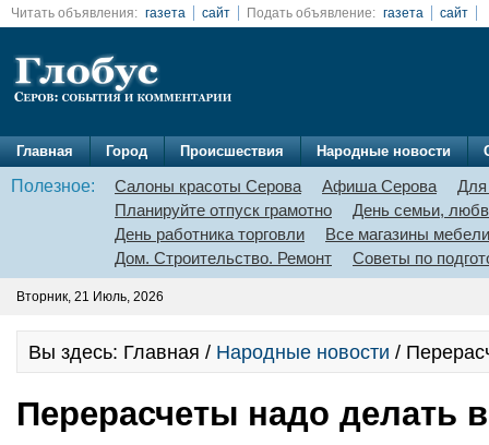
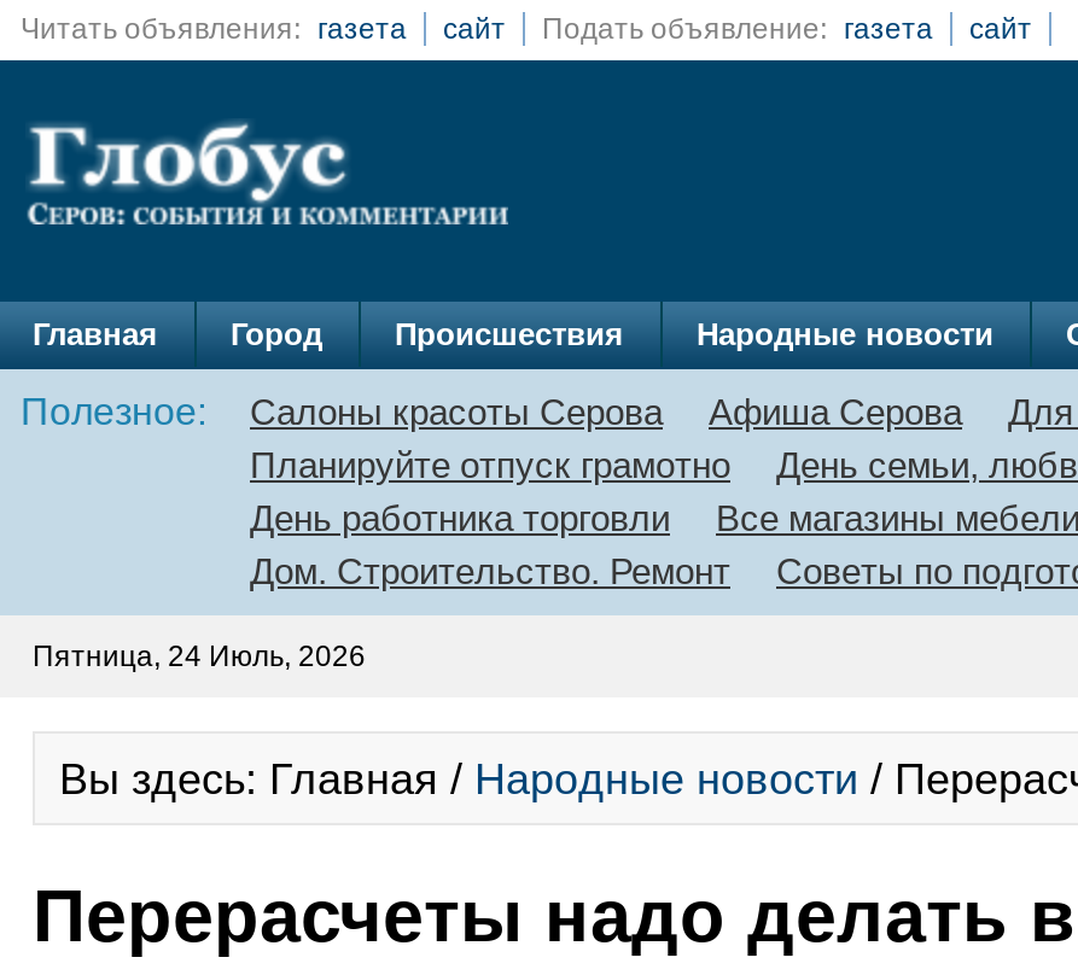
- Вторник, 21 Июль, 2026
+ Пятница, 24 Июль, 2026
